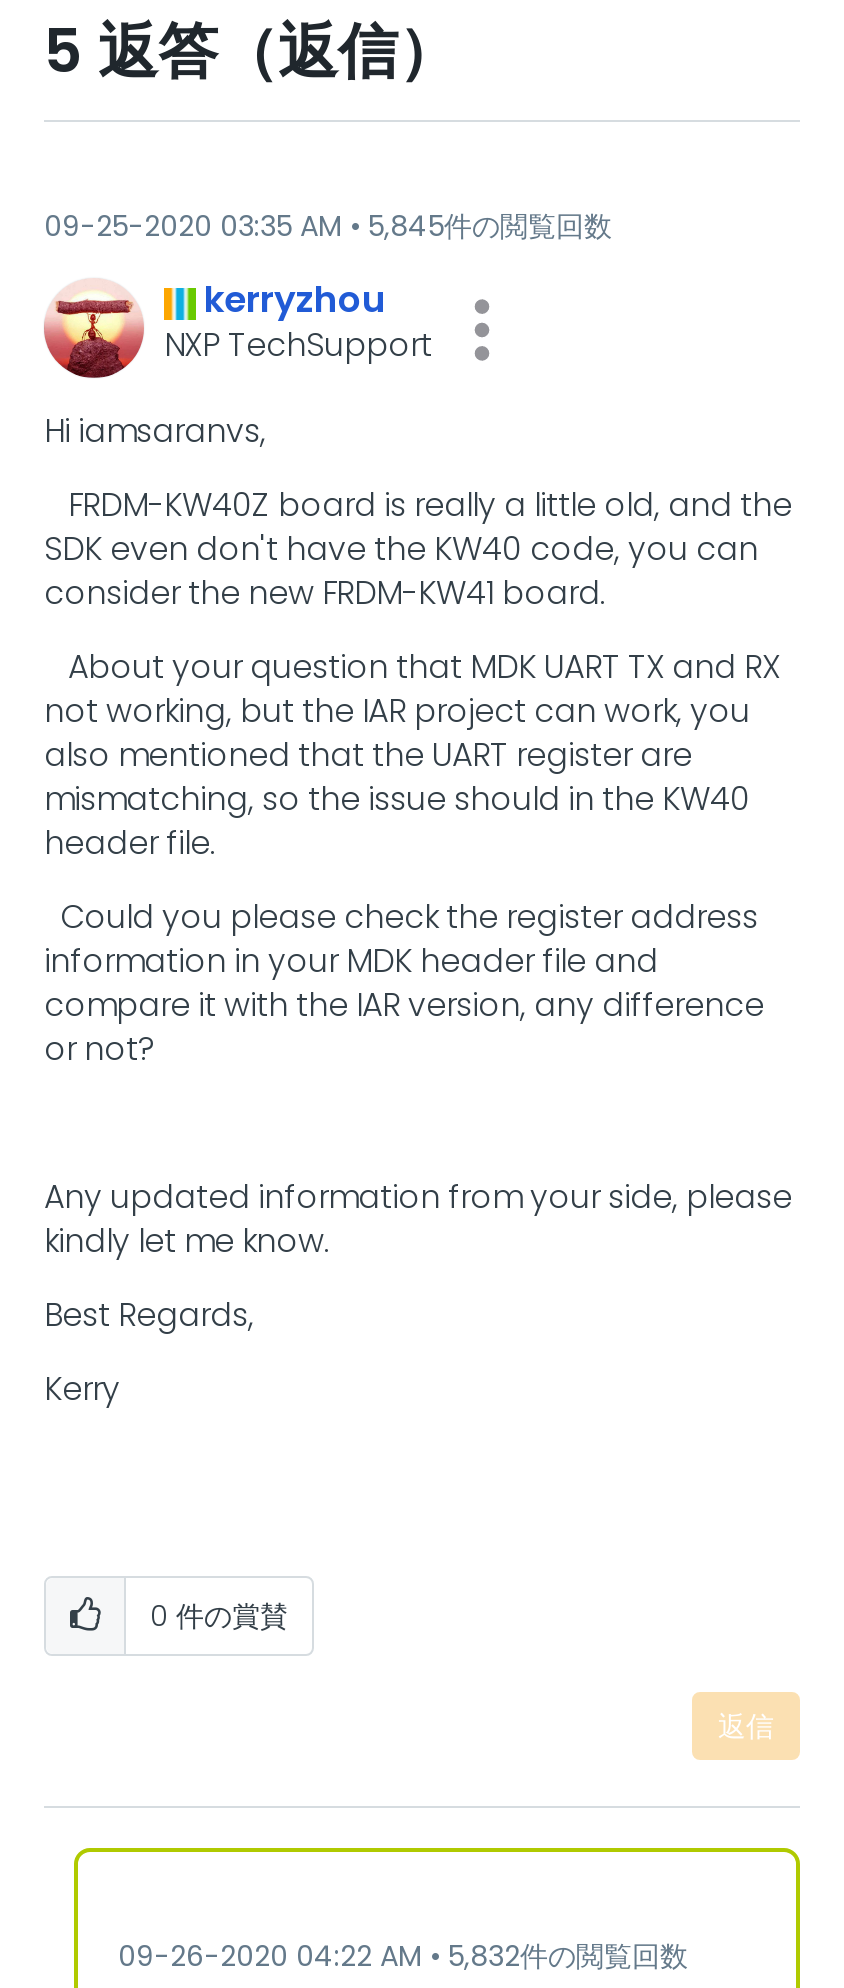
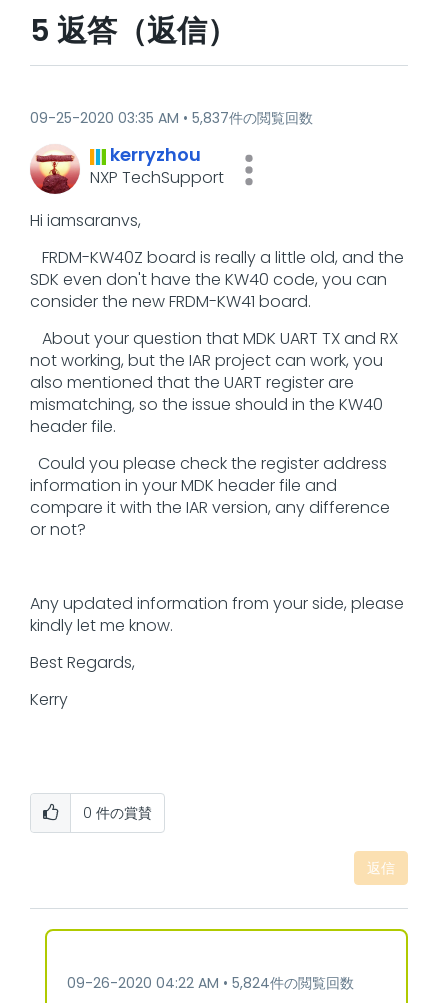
- 5,845件の閲覧回数
+ 5,837件の閲覧回数

- 5,832件の閲覧回数
+ 5,824件の閲覧回数
